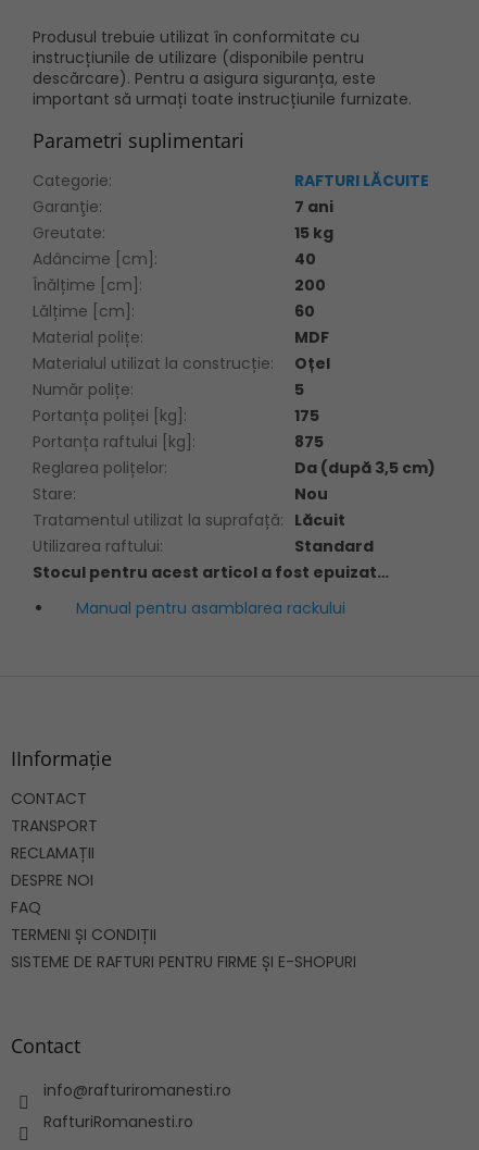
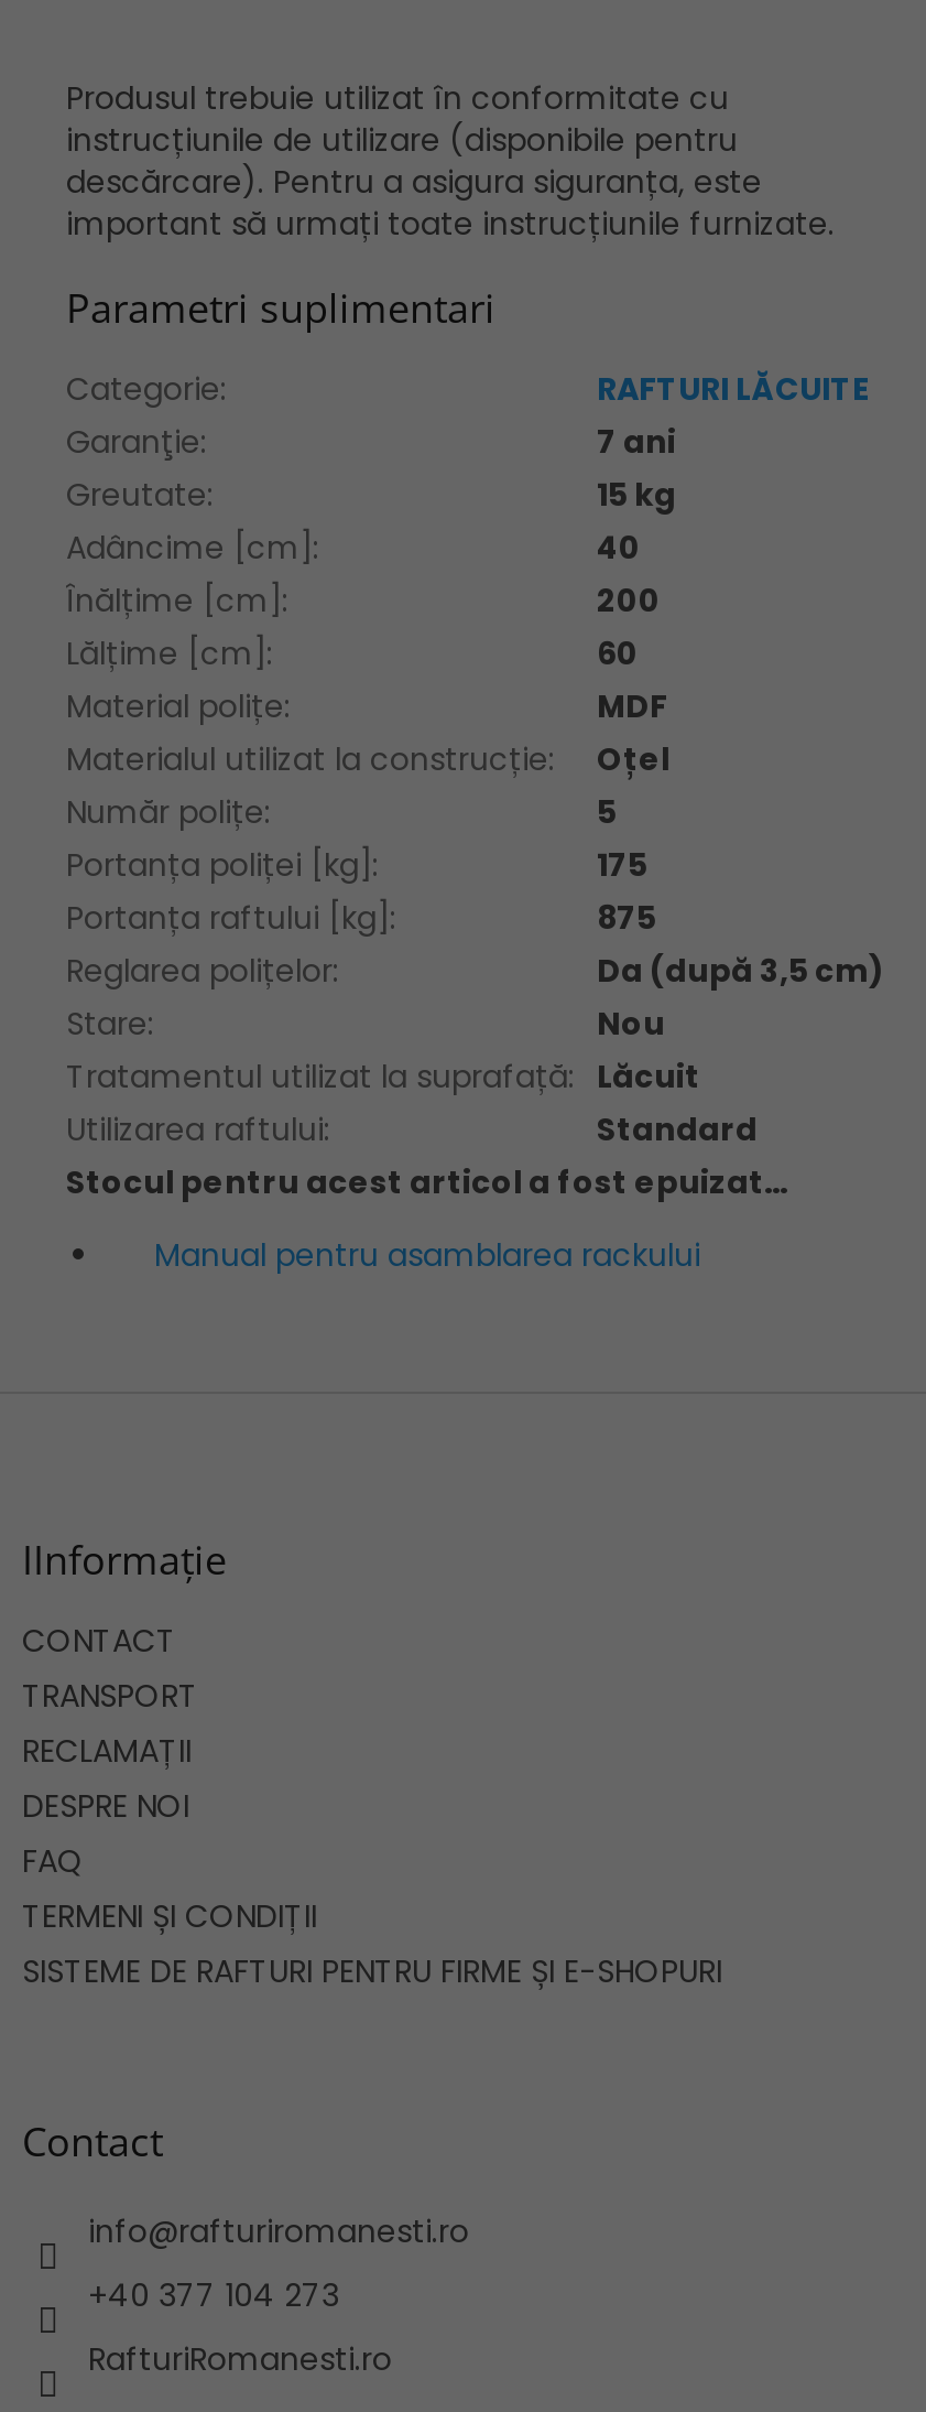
+ +40 377 104 273
